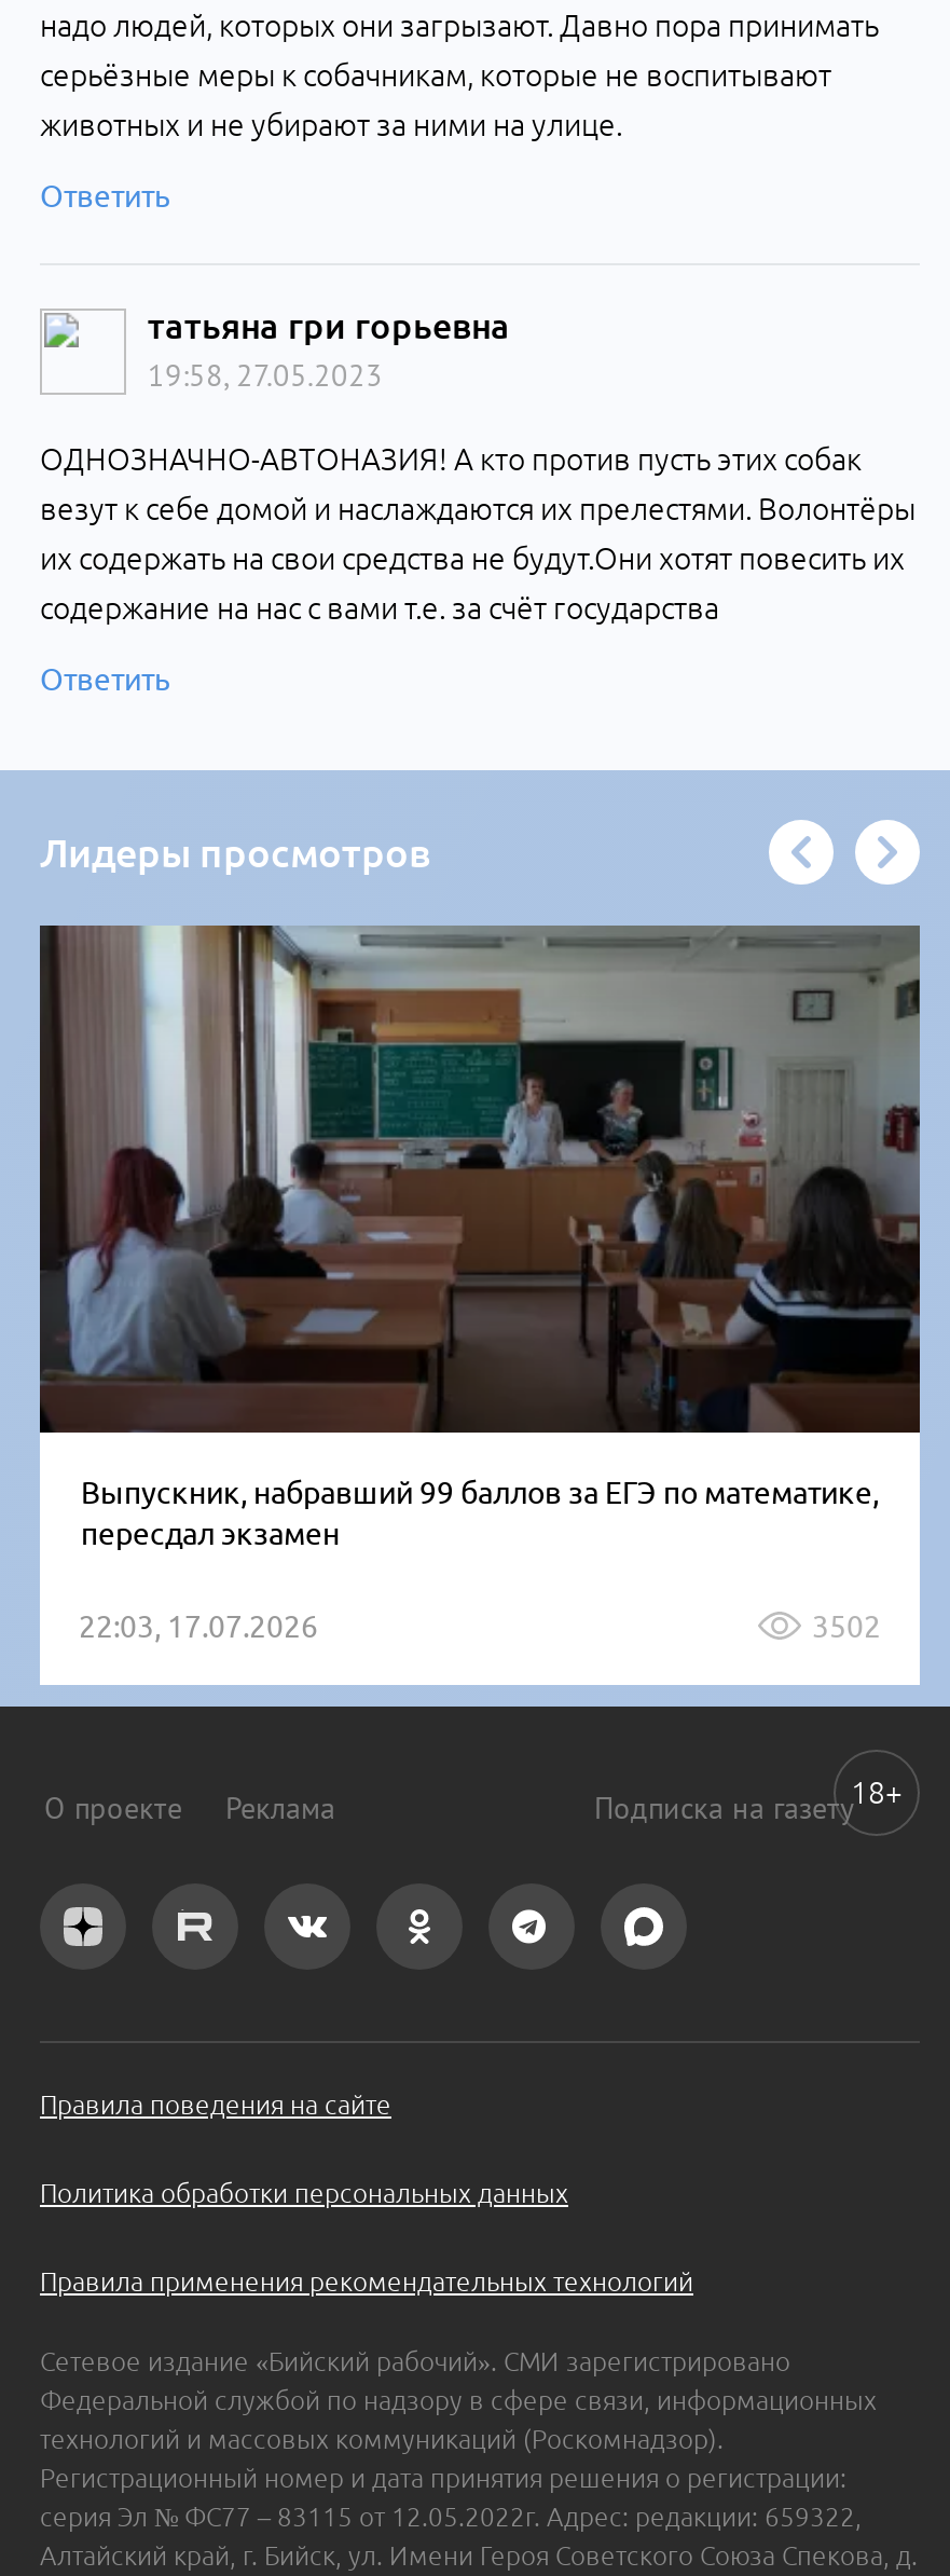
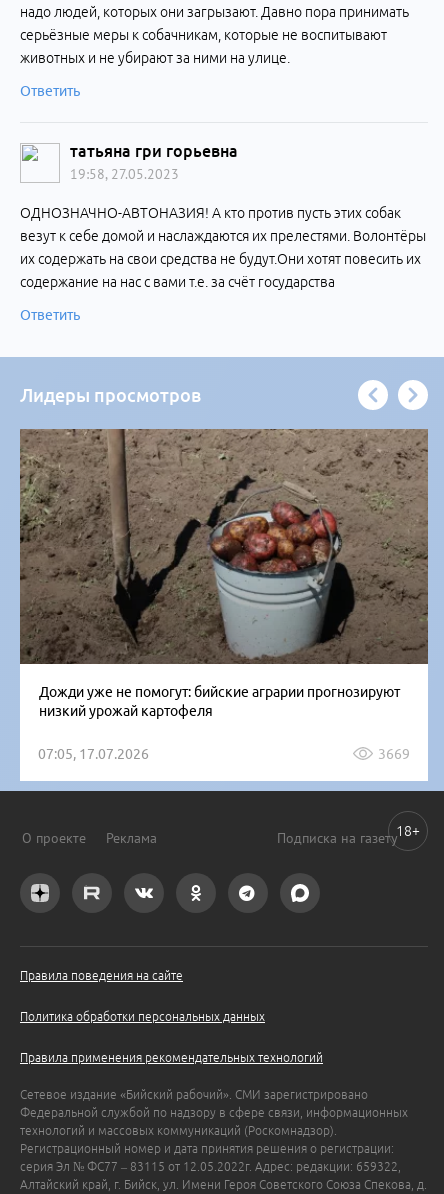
- [image]
- Выпускник, набравший 99 баллов за ЕГЭ по математике,
- пересдал экзамен
+ [image]
+ Дожди уже не помогут: бийские аграрии прогнозируют
+ низкий урожай картофеля

- 22:03, 17.07.2026
- 3502
+ 07:05, 17.07.2026
+ 3669
